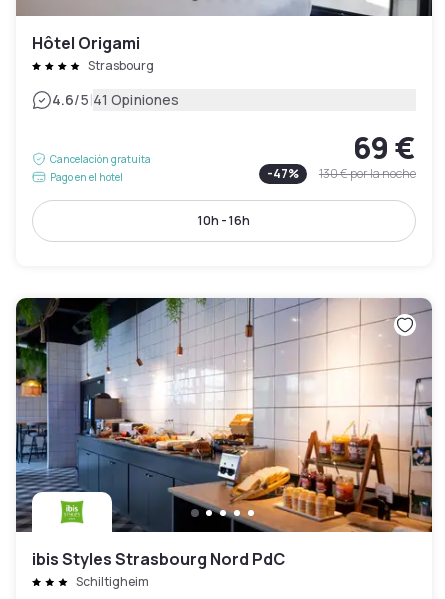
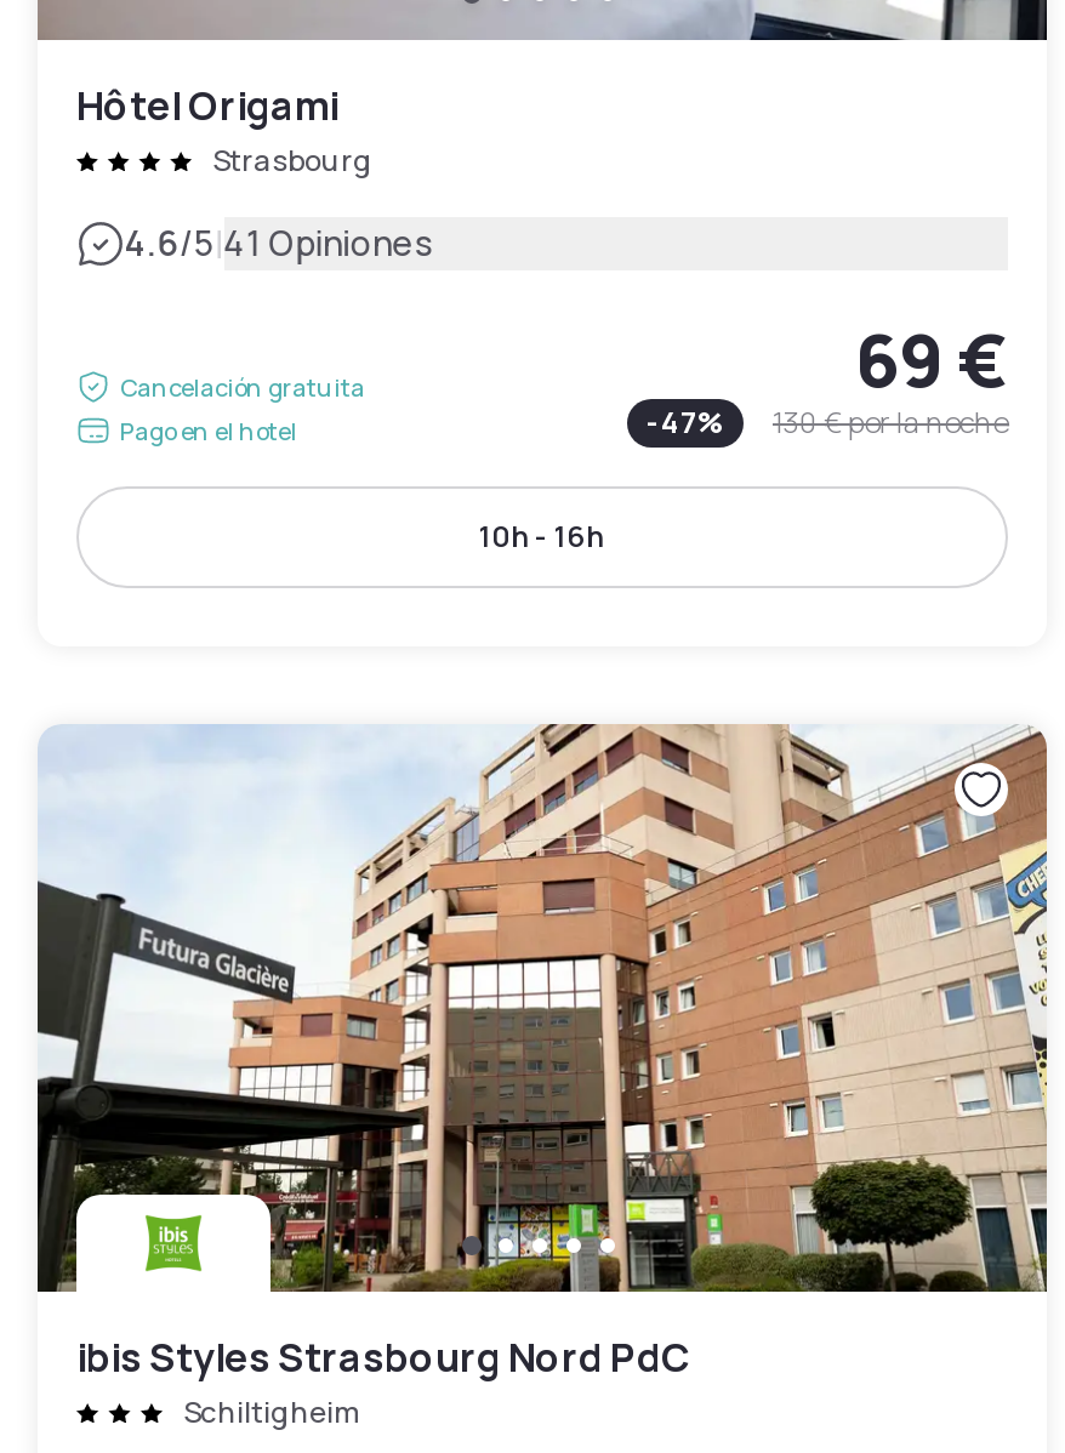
- [image]
+ [image]
